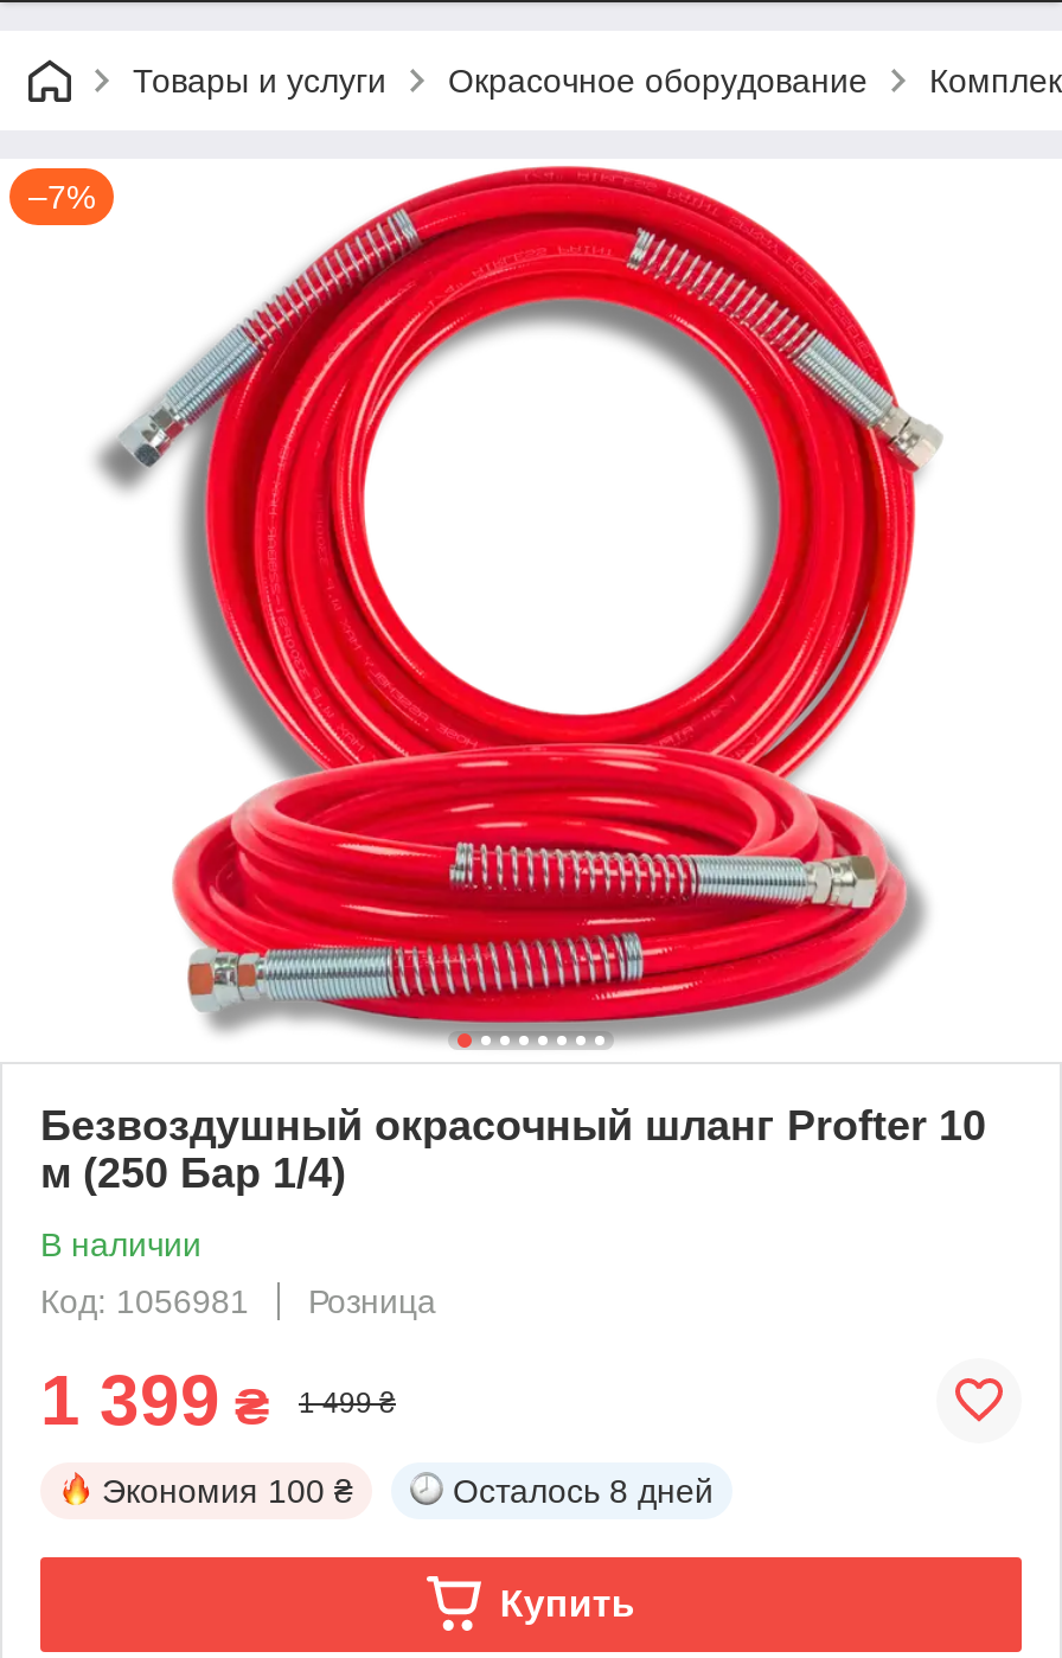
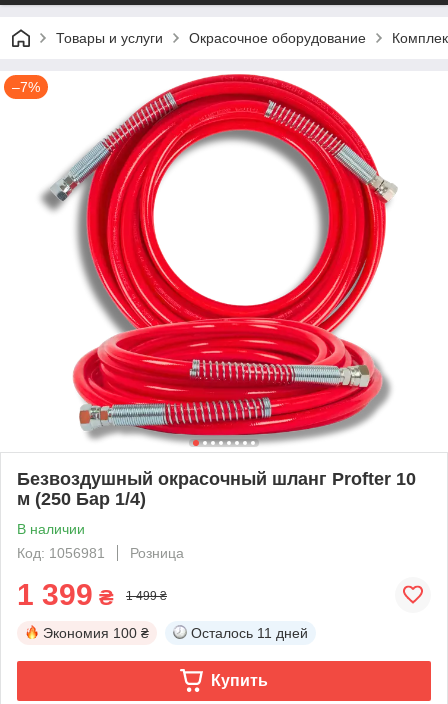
- Осталось 8 дней
+ Осталось 11 дней
